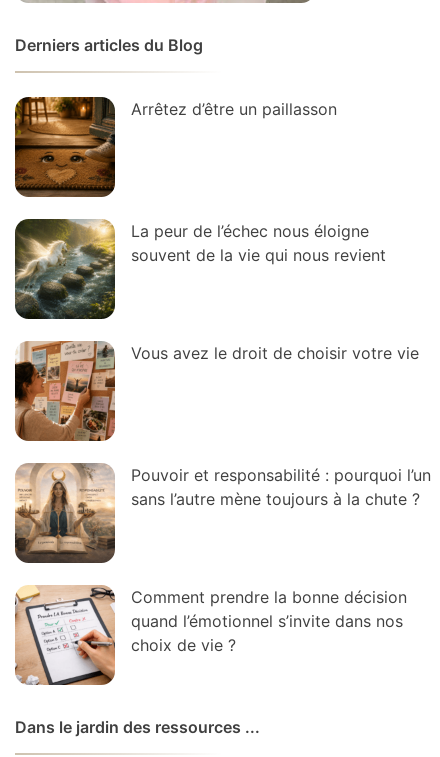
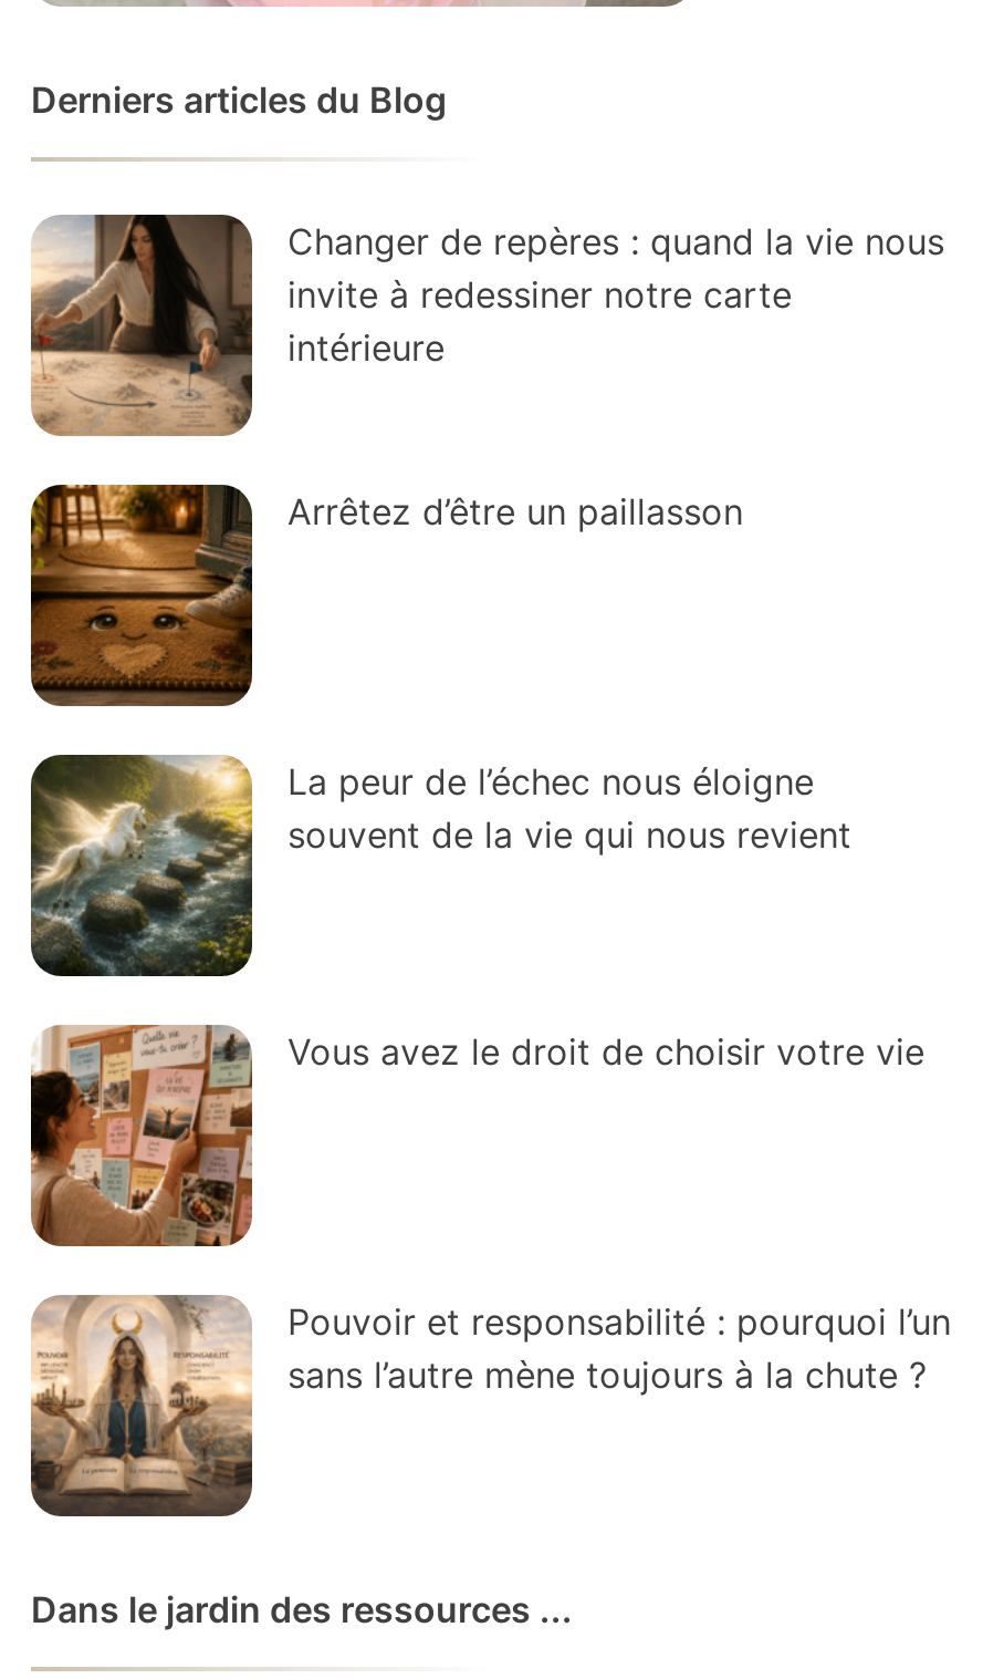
+ [image]
+ Changer de repères : quand la vie nous
+ invite à redessiner notre carte
+ intérieure

moved down: [image] | Arrêtez d’être un paillasson | La peur de l’échec nous éloigne | souvent de la vie qui nous revient | Vous avez le droit de choisir votre vie | Pouvoir et responsabilité : pourquoi l’un | sans l’autre mène toujours à la chute ?

moved down: [image]

- [image]
- Comment prendre la bonne décision
- quand l’émotionnel s’invite dans nos
- choix de vie ?
